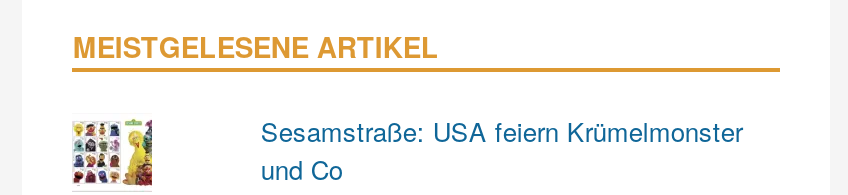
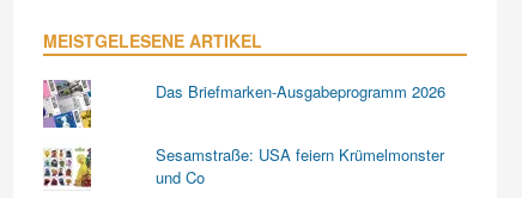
+ [image]

+ Das Briefmarken-Ausgabeprogramm 2026
